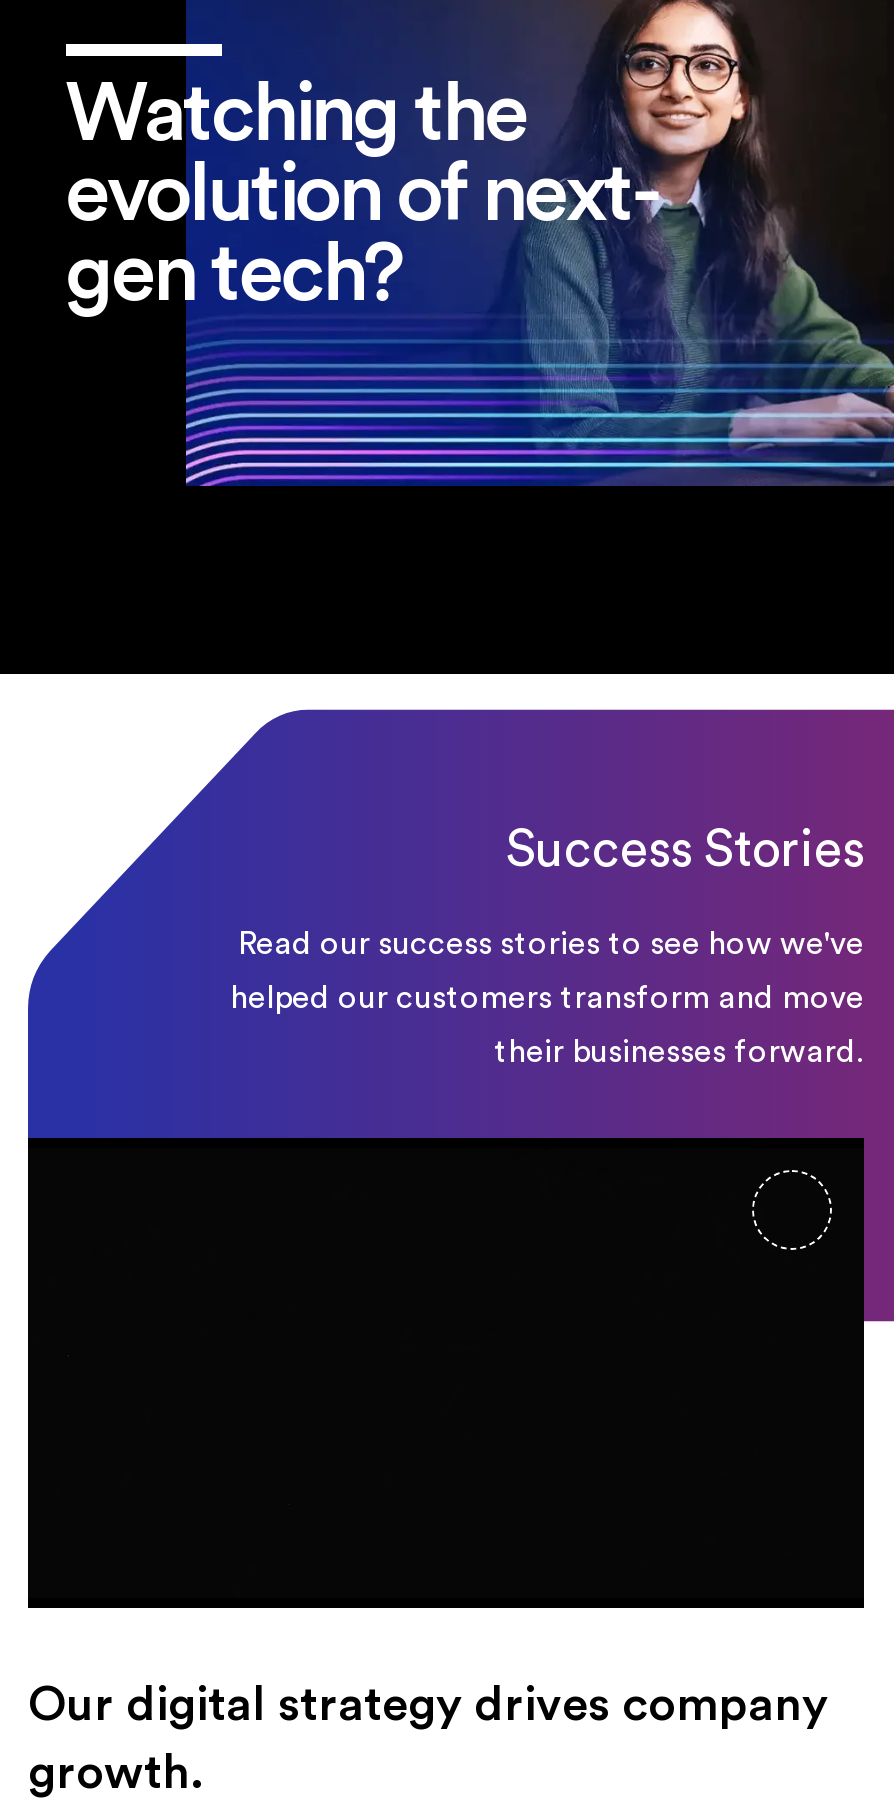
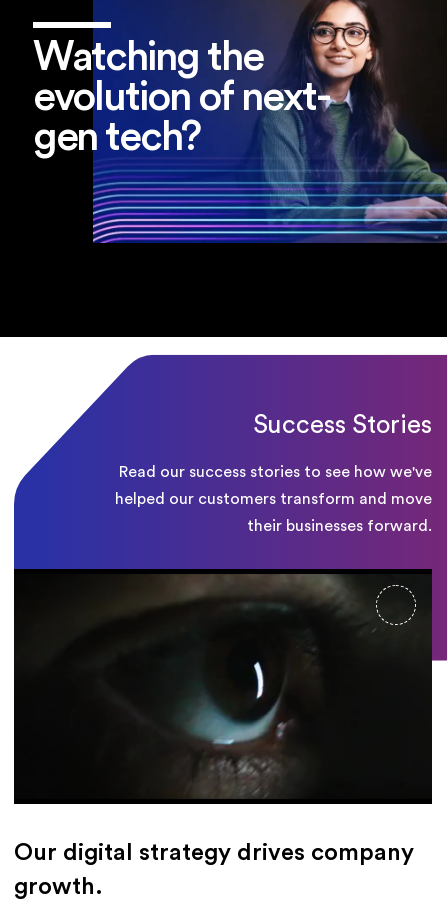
+ [image]

+ [image]
